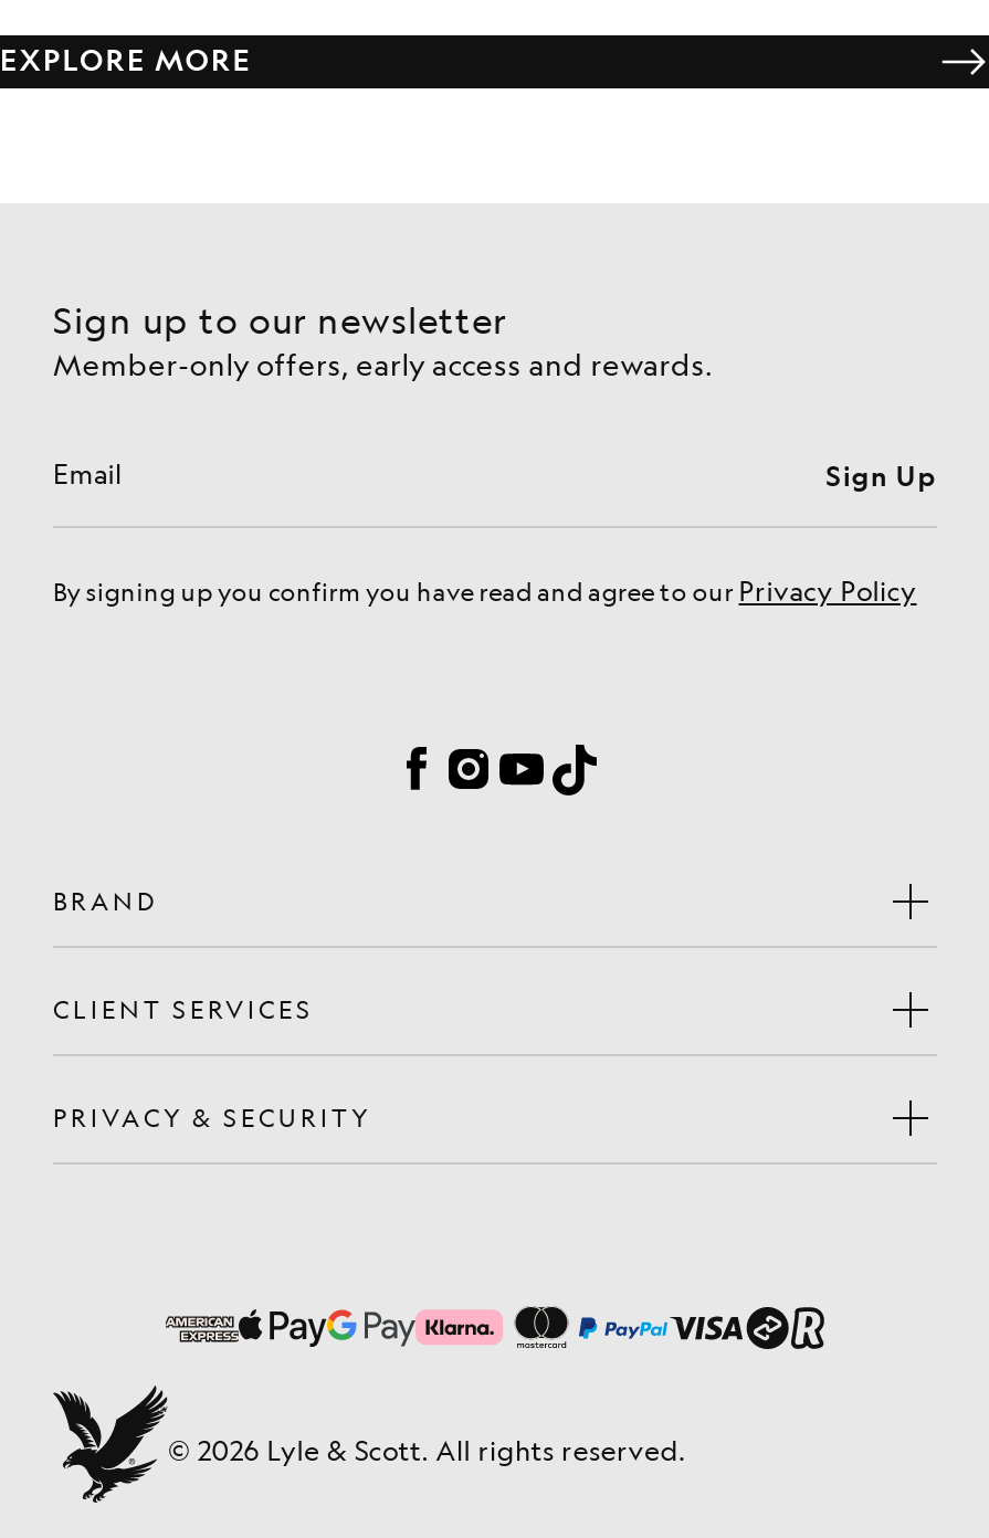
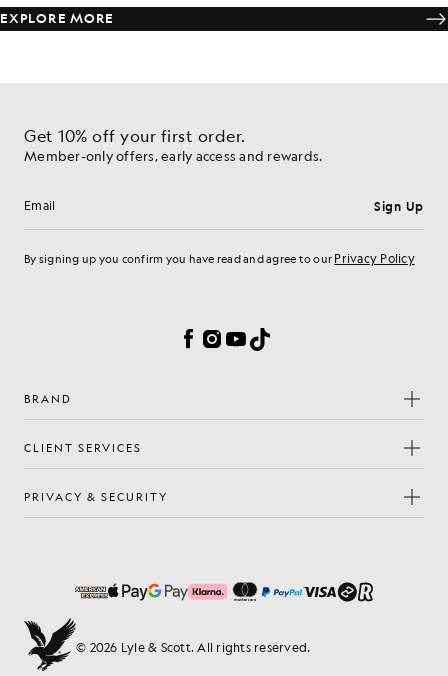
- Sign up to our newsletter
+ Get 10% off your first order.
